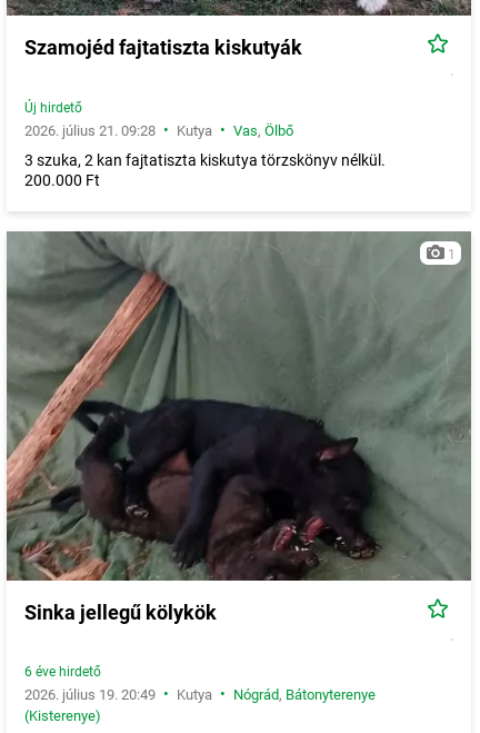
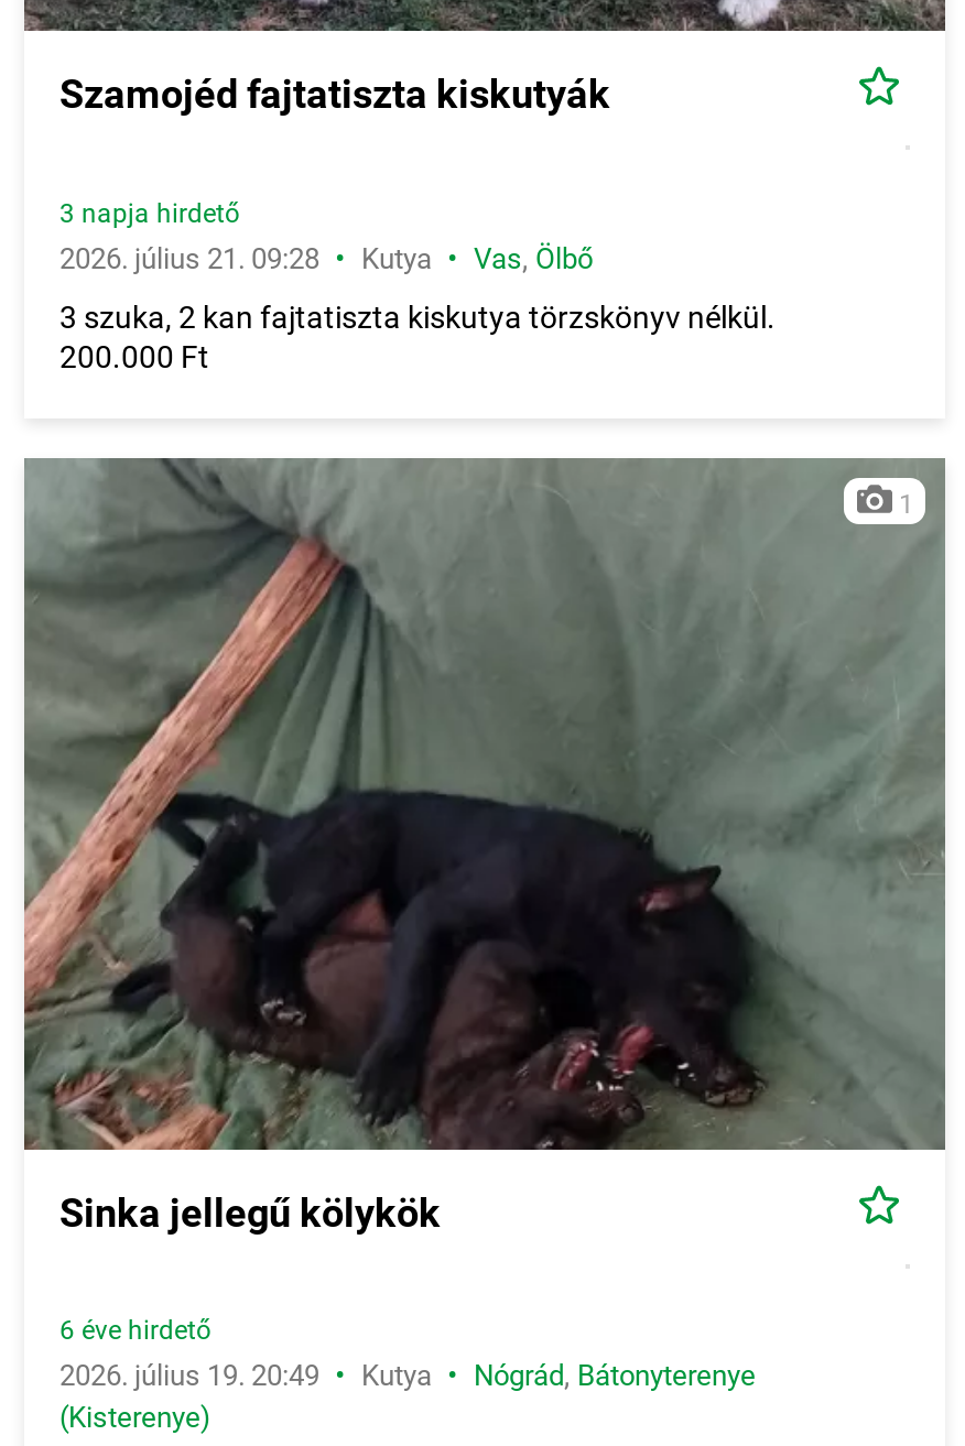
- Új hirdető
+ 3 napja hirdető
